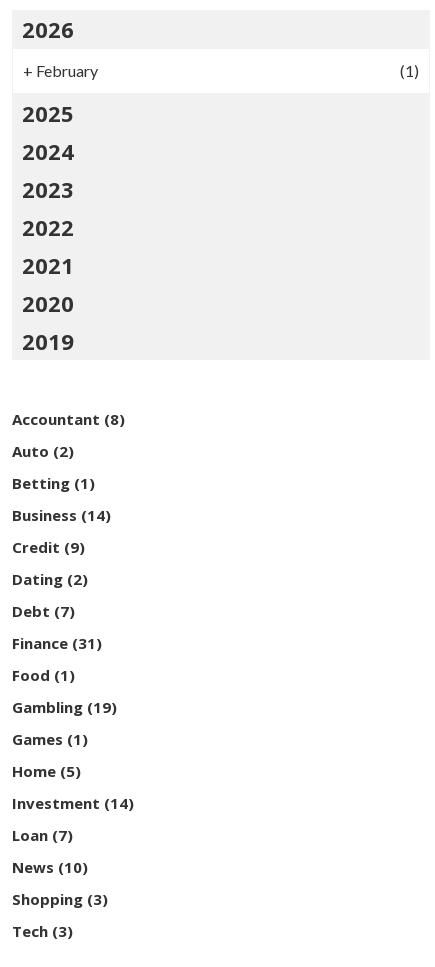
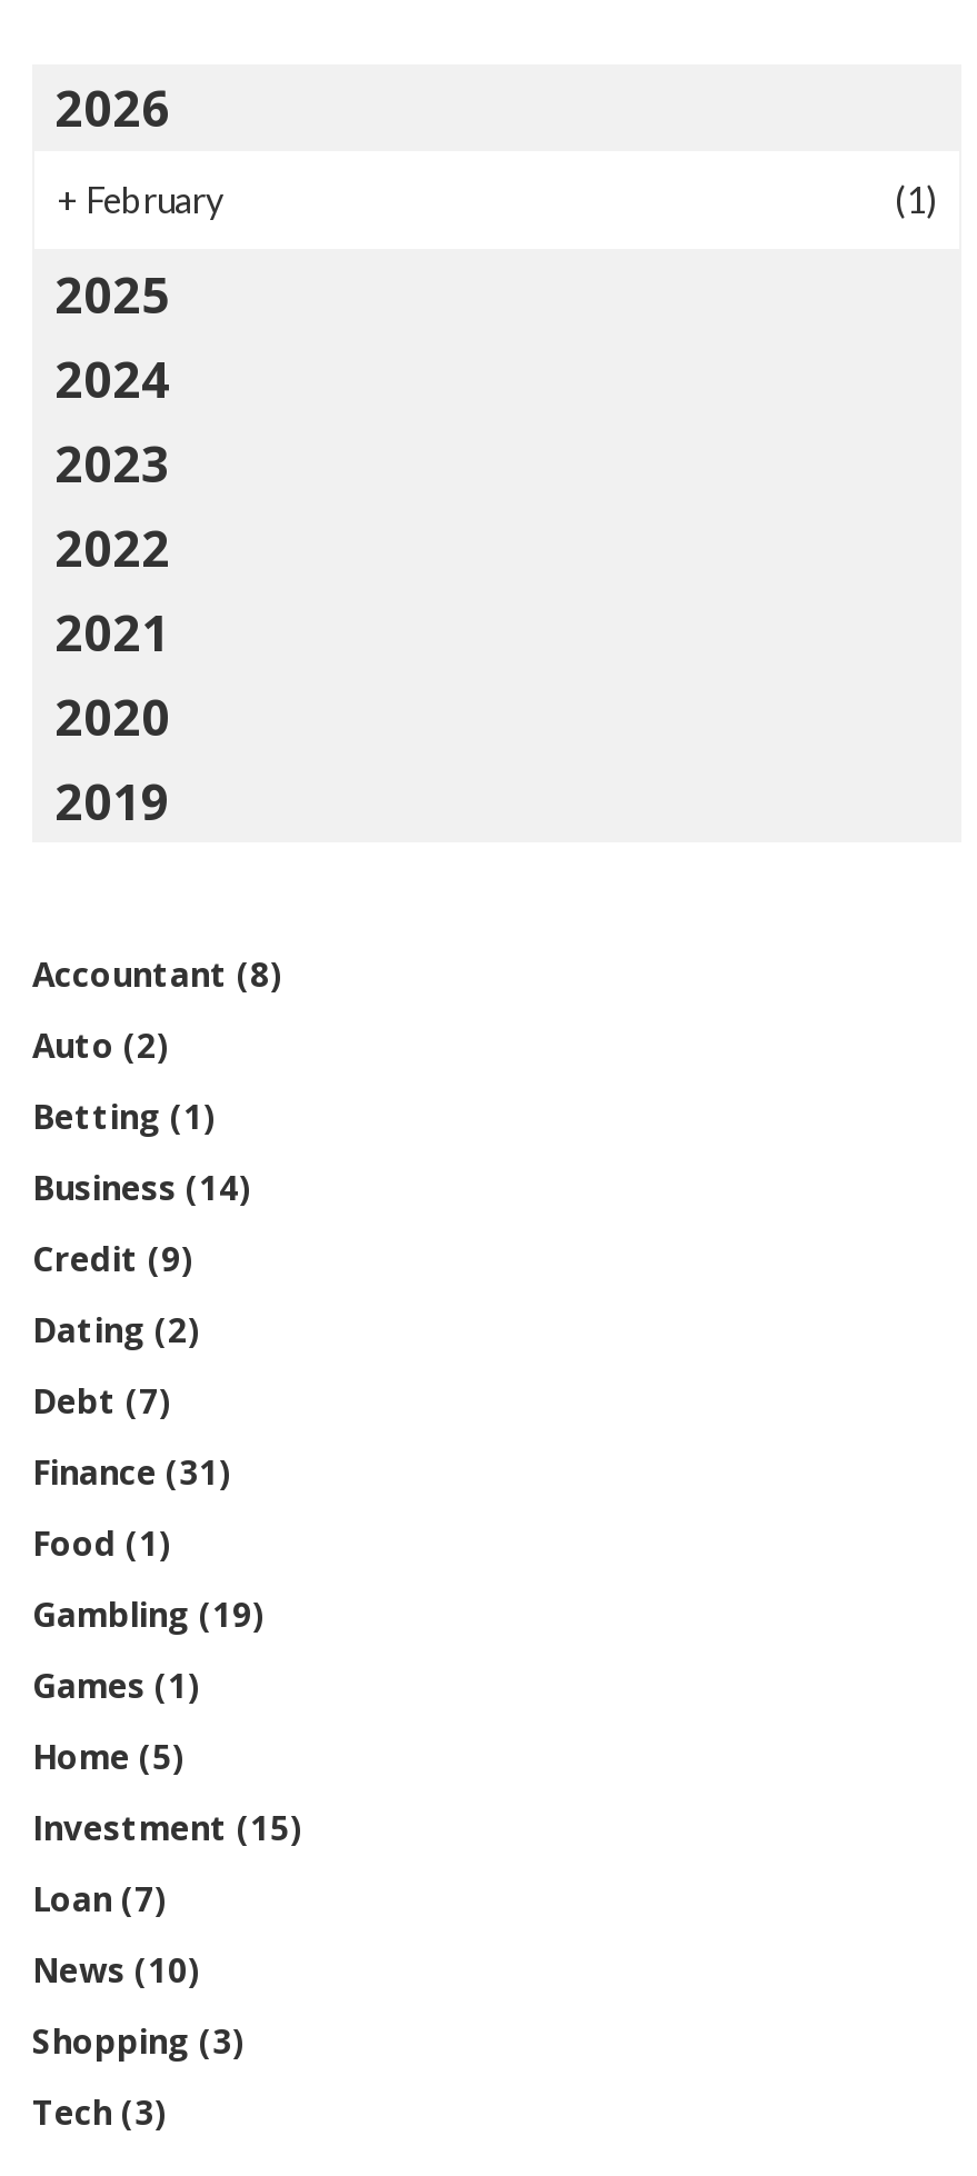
- Investment (14)
+ Investment (15)
